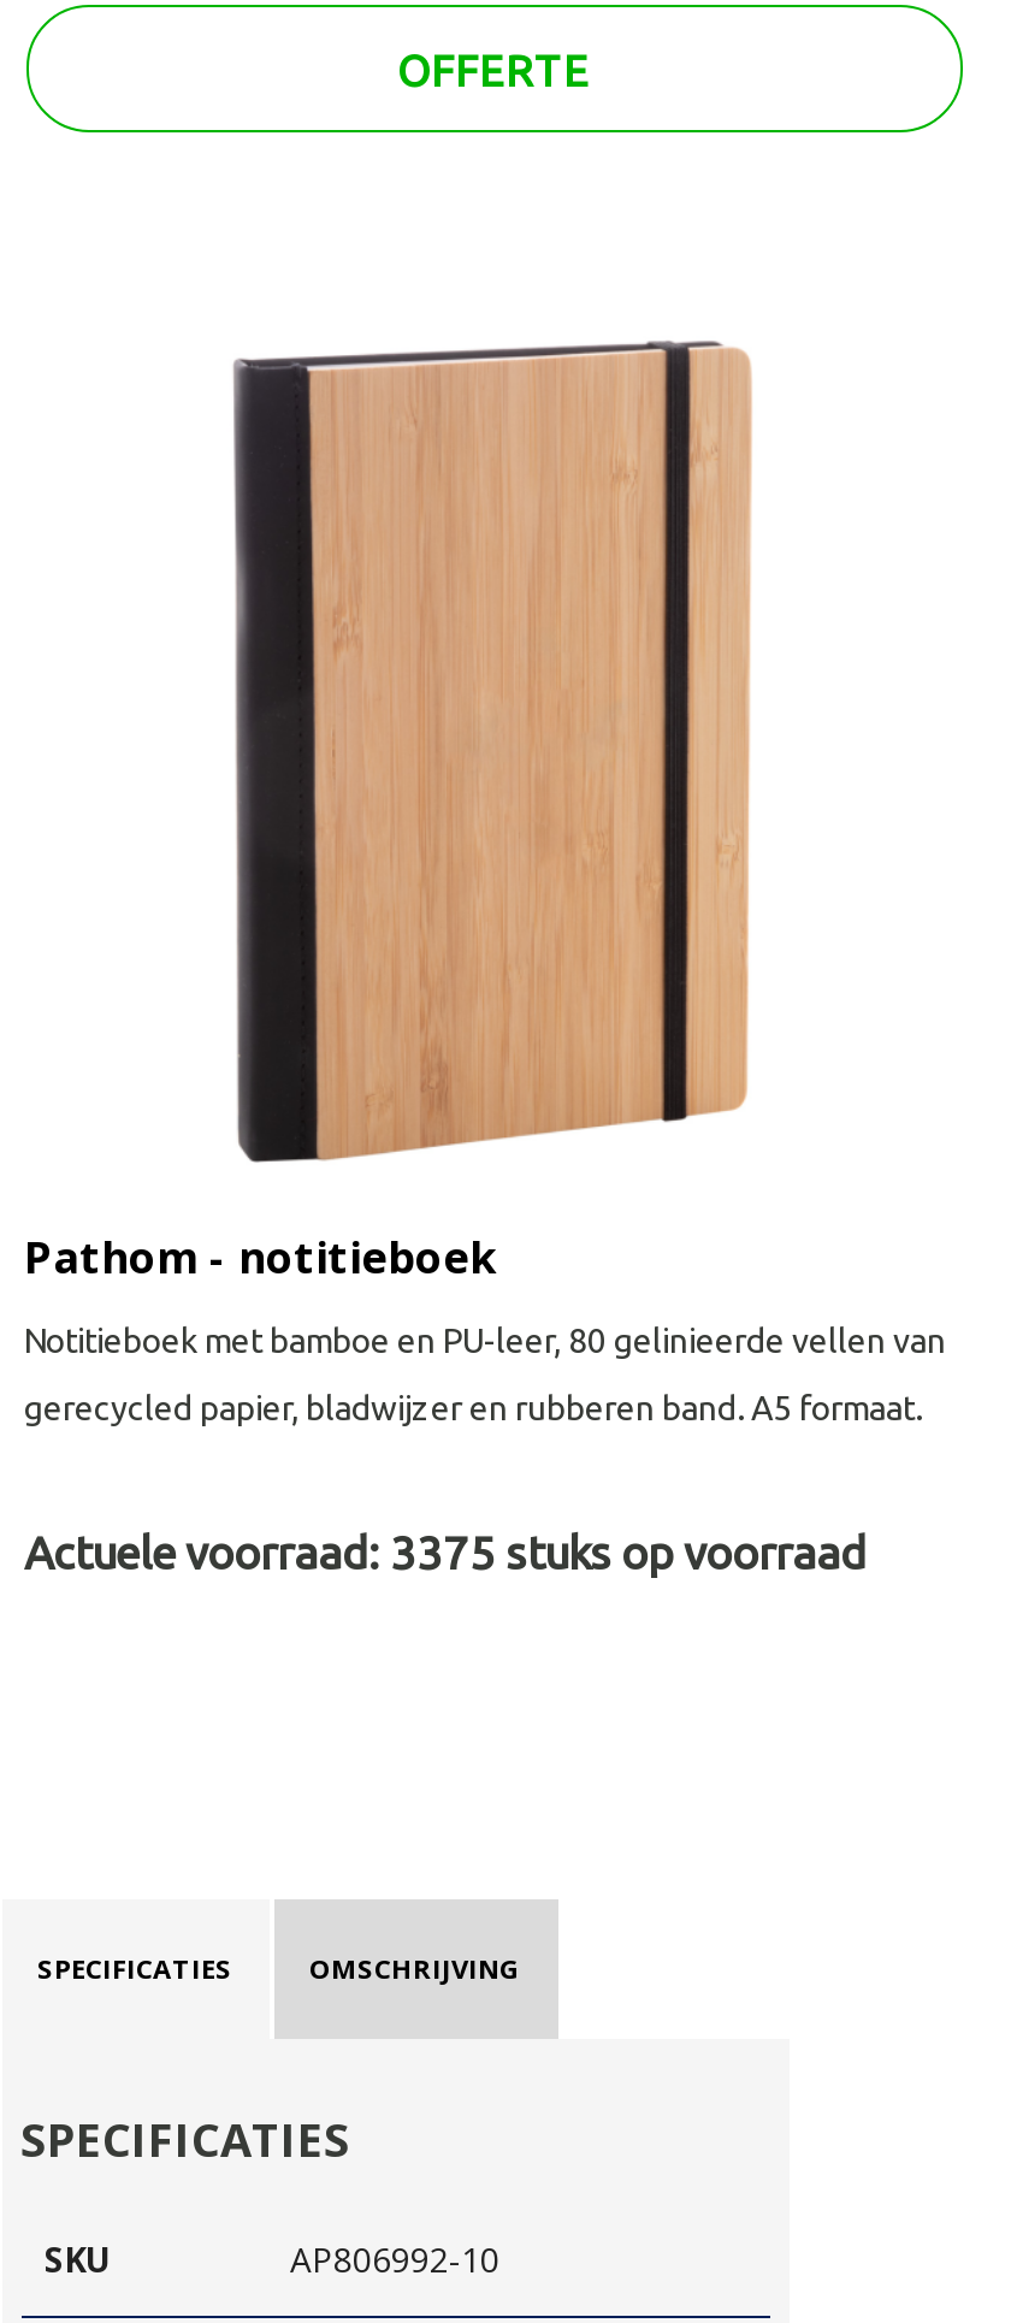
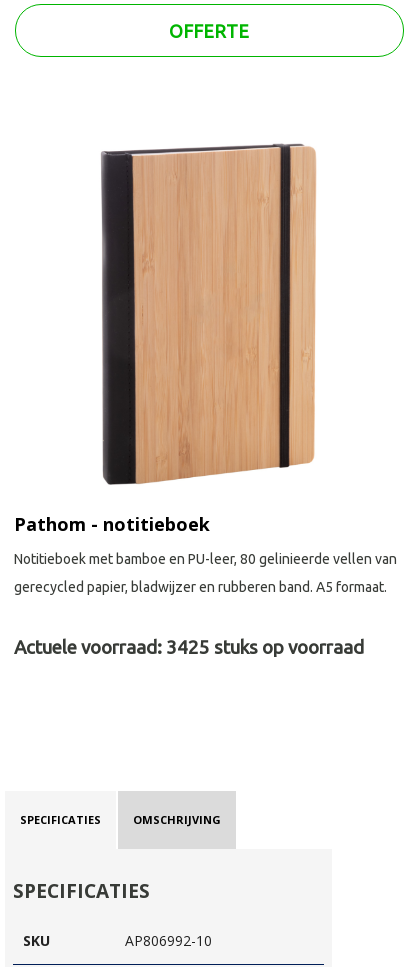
- Actuele voorraad: 3375 stuks op voorraad
+ Actuele voorraad: 3425 stuks op voorraad
